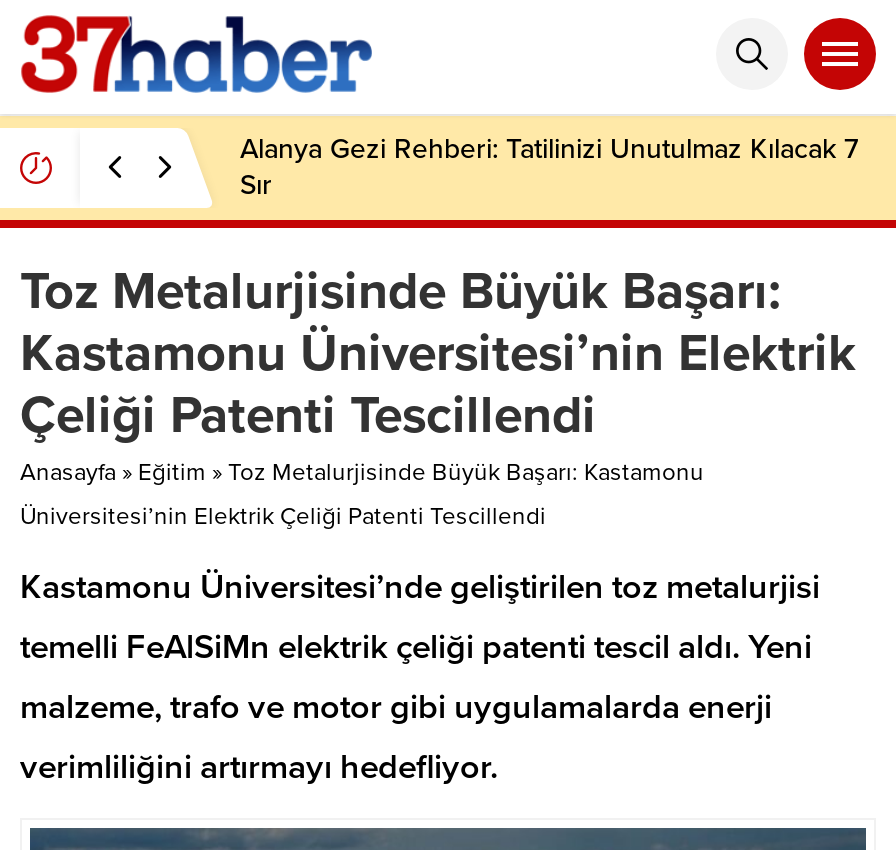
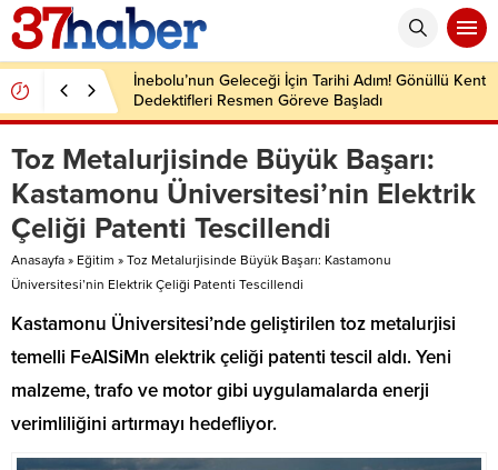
- Alanya Gezi Rehberi: Tatilinizi Unutulmaz Kılacak 7
- Sır
+ İnebolu’nun Geleceği İçin Tarihi Adım! Gönüllü Kent
+ Dedektifleri Resmen Göreve Başladı
